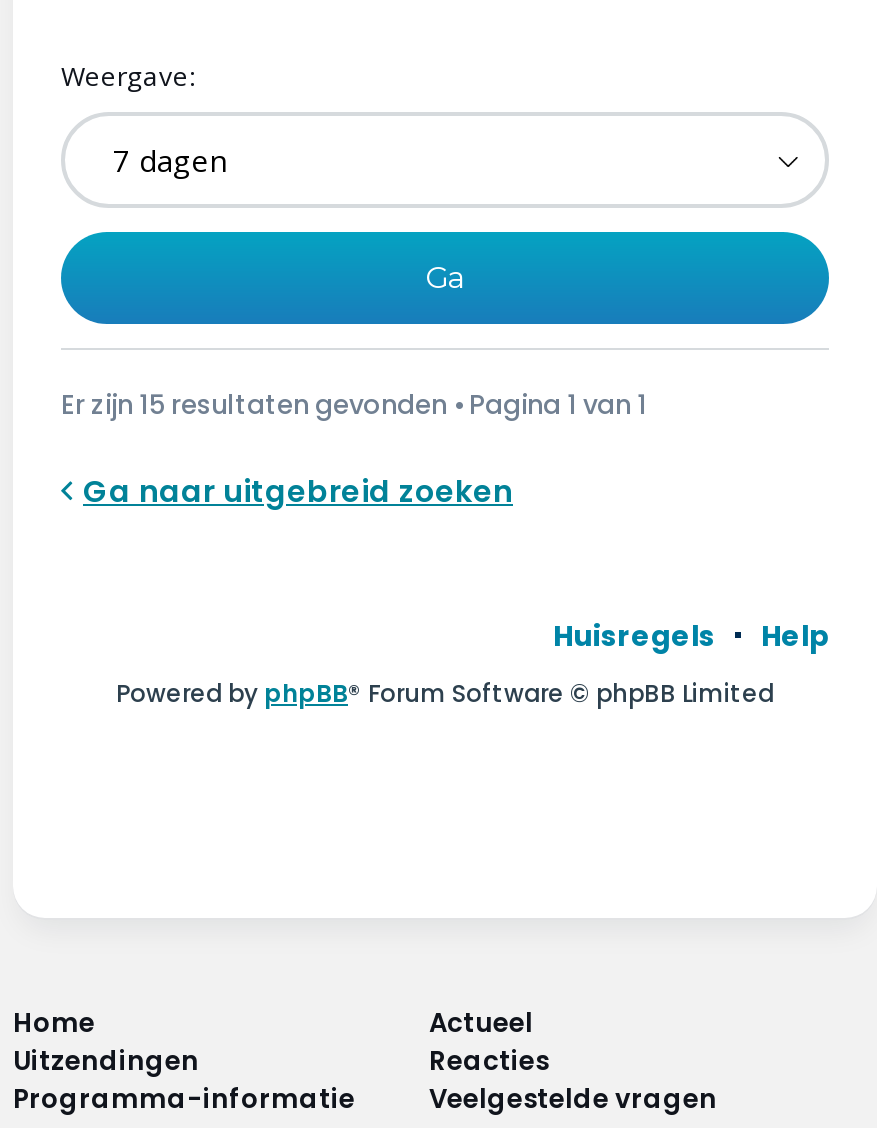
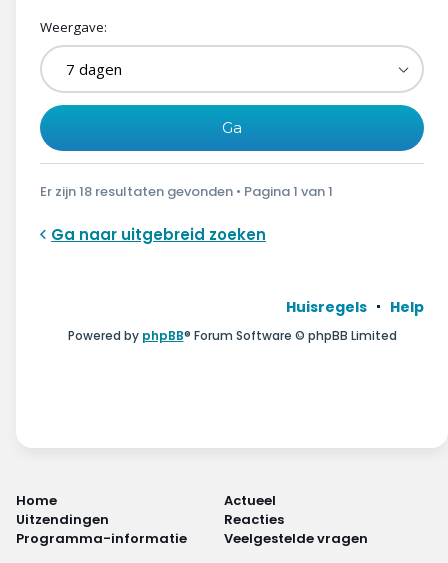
- Er zijn 15 resultaten gevonden • Pagina 1 van 1
+ Er zijn 18 resultaten gevonden • Pagina 1 van 1
